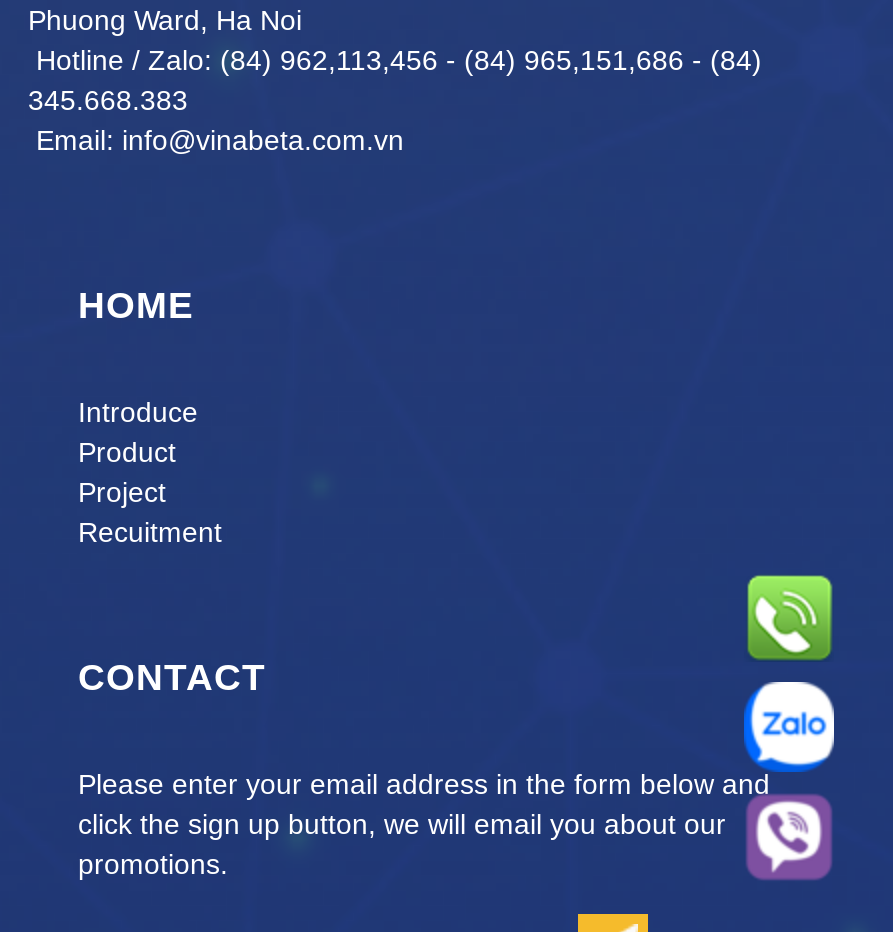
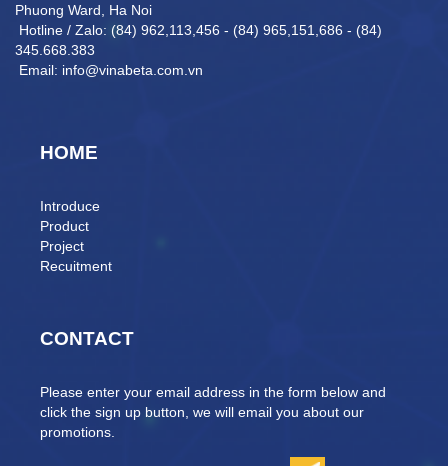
- [image]

- [image]

- [image]
